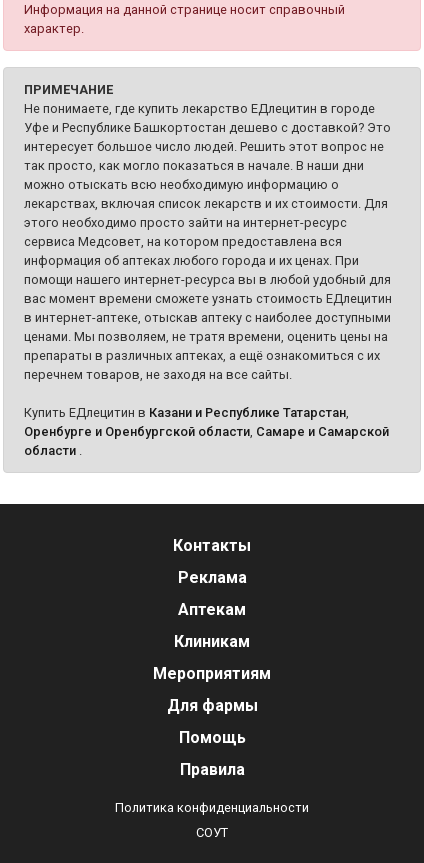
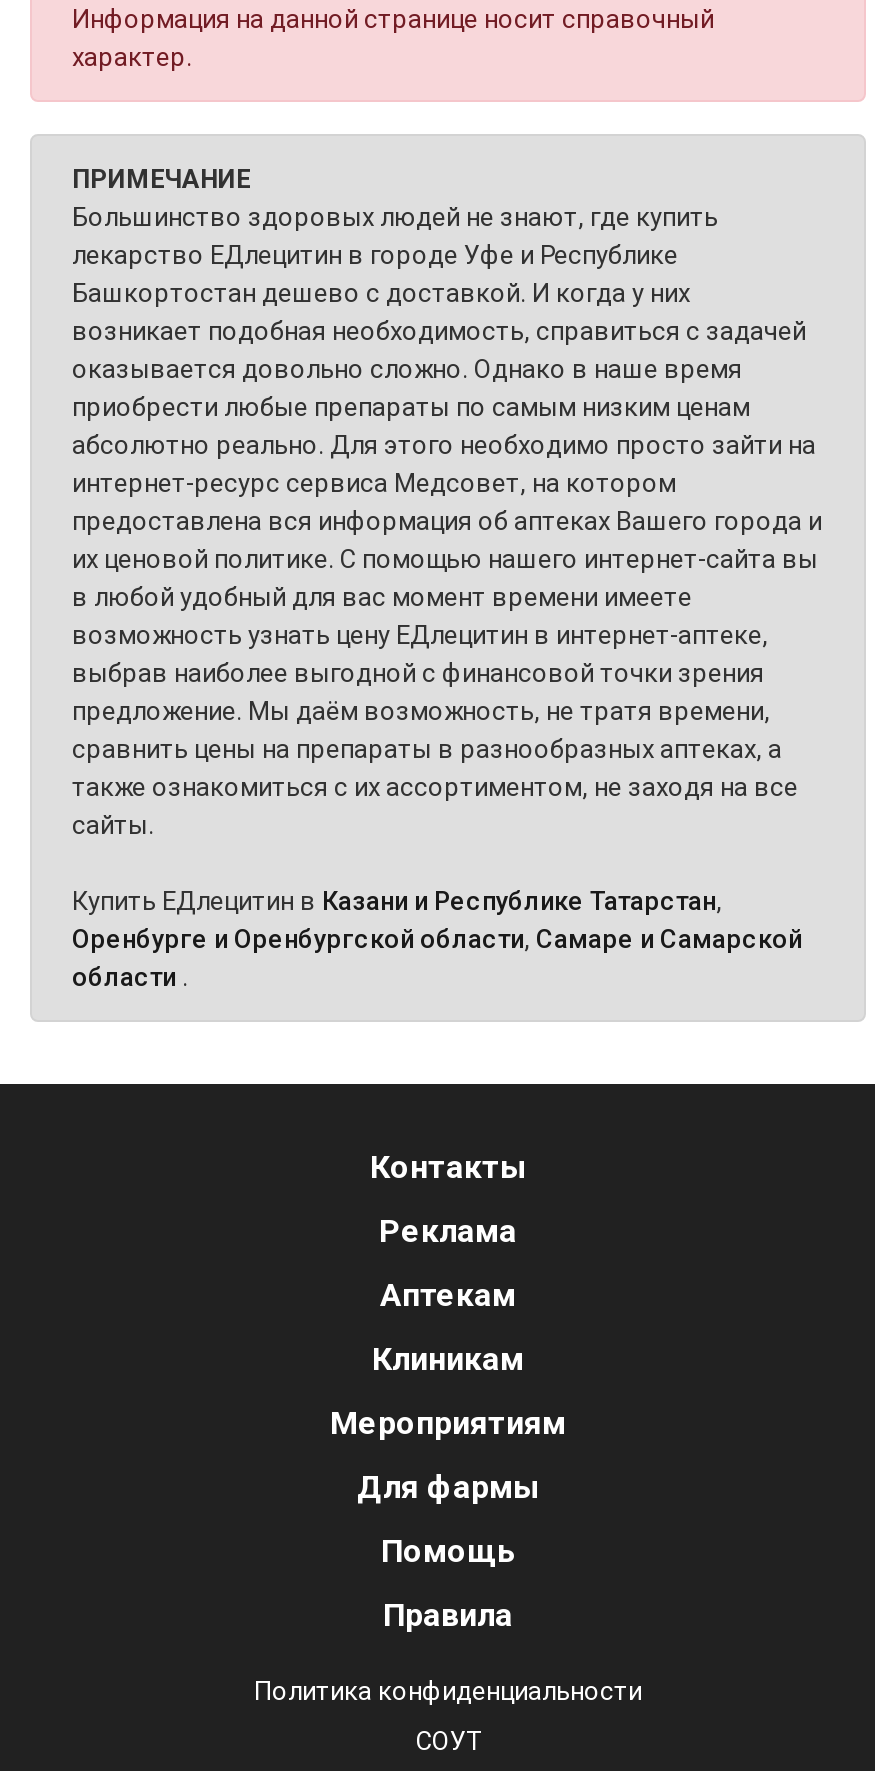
- Не понимаете, где купить лекарство ЕДлецитин в городе
- Уфе и Республике Башкортостан дешево с доставкой? Это
- интересует большое число людей. Решить этот вопрос не
- так просто, как могло показаться в начале. В наши дни
- можно отыскать всю необходимую информацию о
- лекарствах, включая список лекарств и их стоимости. Для
- этого необходимо просто зайти на интернет-ресурс
- сервиса Медсовет, на котором предоставлена вся
- информация об аптеках любого города и их ценах. При
- помощи нашего интернет-ресурса вы в любой удобный для
- вас момент времени сможете узнать стоимость ЕДлецитин
- в интернет-аптеке, отыскав аптеку с наиболее доступными
- ценами. Мы позволяем, не тратя времени, оценить цены на
- препараты в различных аптеках, а ещё ознакомиться с их
- перечнем товаров, не заходя на все сайты.
+ Большинство здоровых людей не знают, где купить
+ лекарство ЕДлецитин в городе Уфе и Республике
+ Башкортостан дешево с доставкой. И когда у них
+ возникает подобная необходимость, справиться с задачей
+ оказывается довольно сложно. Однако в наше время
+ приобрести любые препараты по самым низким ценам
+ абсолютно реально. Для этого необходимо просто зайти на
+ интернет-ресурс сервиса Медсовет, на котором
+ предоставлена вся информация об аптеках Вашего города и
+ их ценовой политике. С помощью нашего интернет-сайта вы
+ в любой удобный для вас момент времени имеете
+ возможность узнать цену ЕДлецитин в интернет-аптеке,
+ выбрав наиболее выгодной с финансовой точки зрения
+ предложение. Мы даём возможность, не тратя времени,
+ сравнить цены на препараты в разнообразных аптеках, а
+ также ознакомиться с их ассортиментом, не заходя на все
+ сайты.
